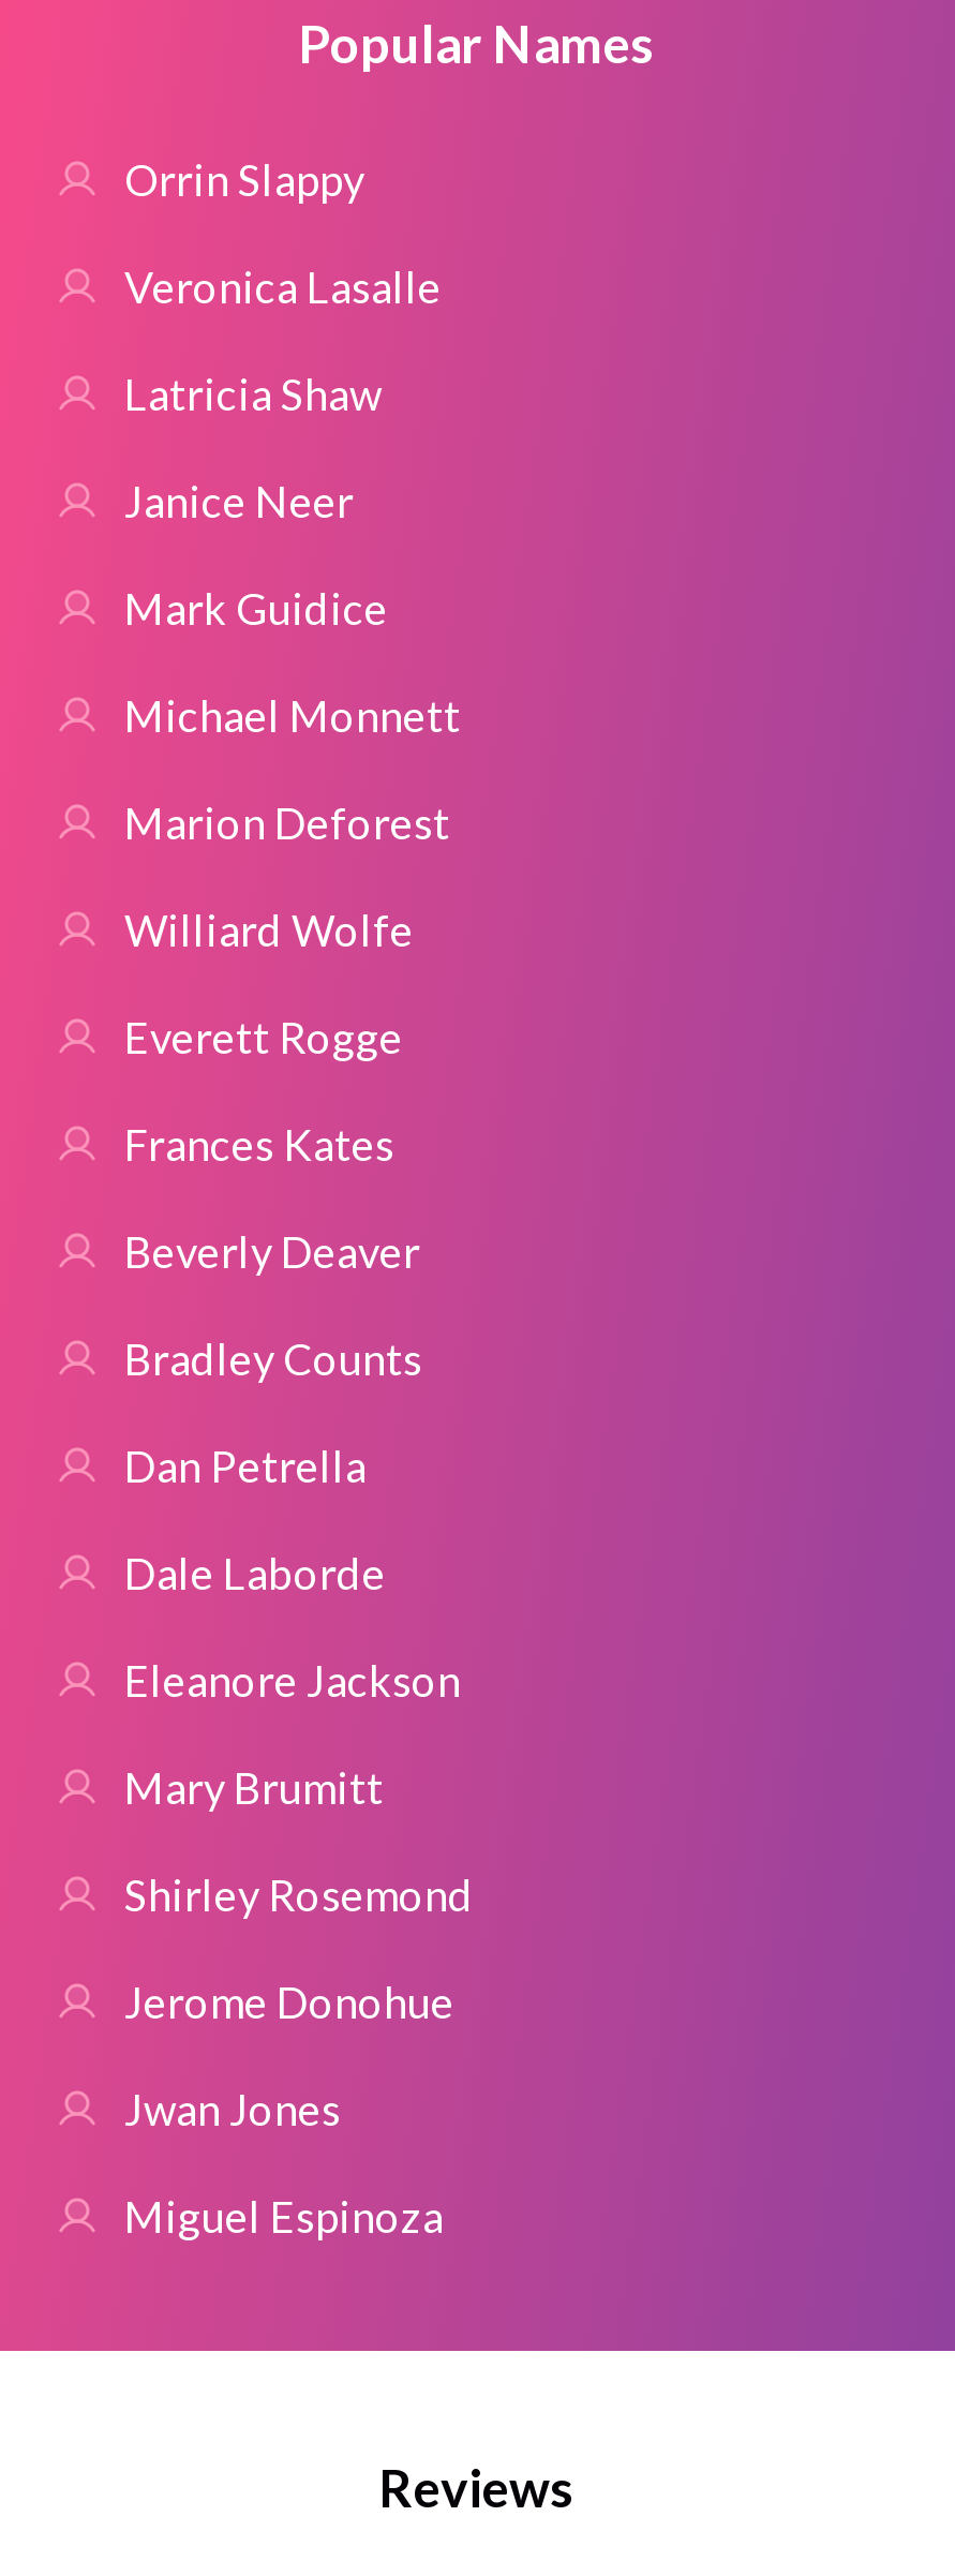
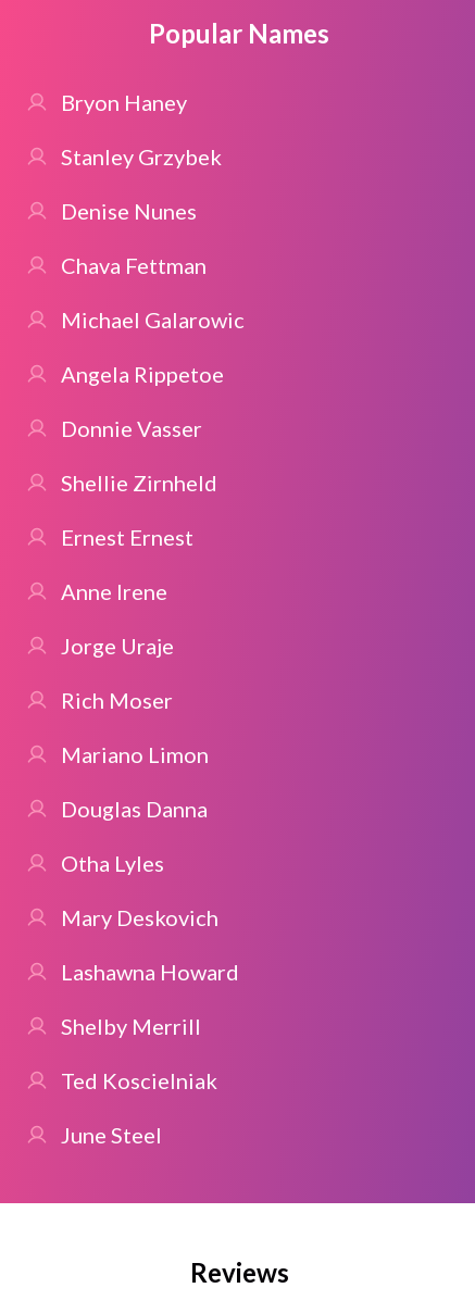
- Orrin Slappy
+ Bryon Haney

- Veronica Lasalle
+ Stanley Grzybek

- Latricia Shaw
+ Denise Nunes

- Janice Neer
+ Chava Fettman

- Mark Guidice
+ Michael Galarowic

- Michael Monnett
+ Angela Rippetoe

- Marion Deforest
+ Donnie Vasser

- Williard Wolfe
+ Shellie Zirnheld

- Everett Rogge
+ Ernest Ernest

- Frances Kates
+ Anne Irene

- Beverly Deaver
+ Jorge Uraje

- Bradley Counts
+ Rich Moser

- Dan Petrella
+ Mariano Limon

- Dale Laborde
+ Douglas Danna

- Eleanore Jackson
+ Otha Lyles

- Mary Brumitt
+ Mary Deskovich

- Shirley Rosemond
+ Lashawna Howard

- Jerome Donohue
+ Shelby Merrill

- Jwan Jones
+ Ted Koscielniak

- Miguel Espinoza
+ June Steel
